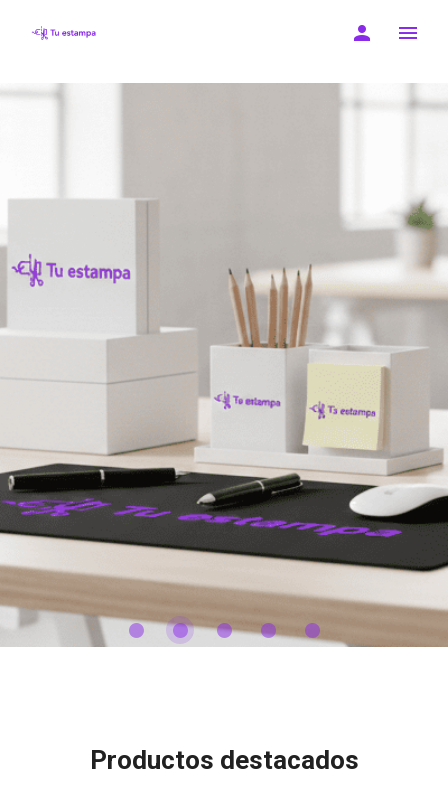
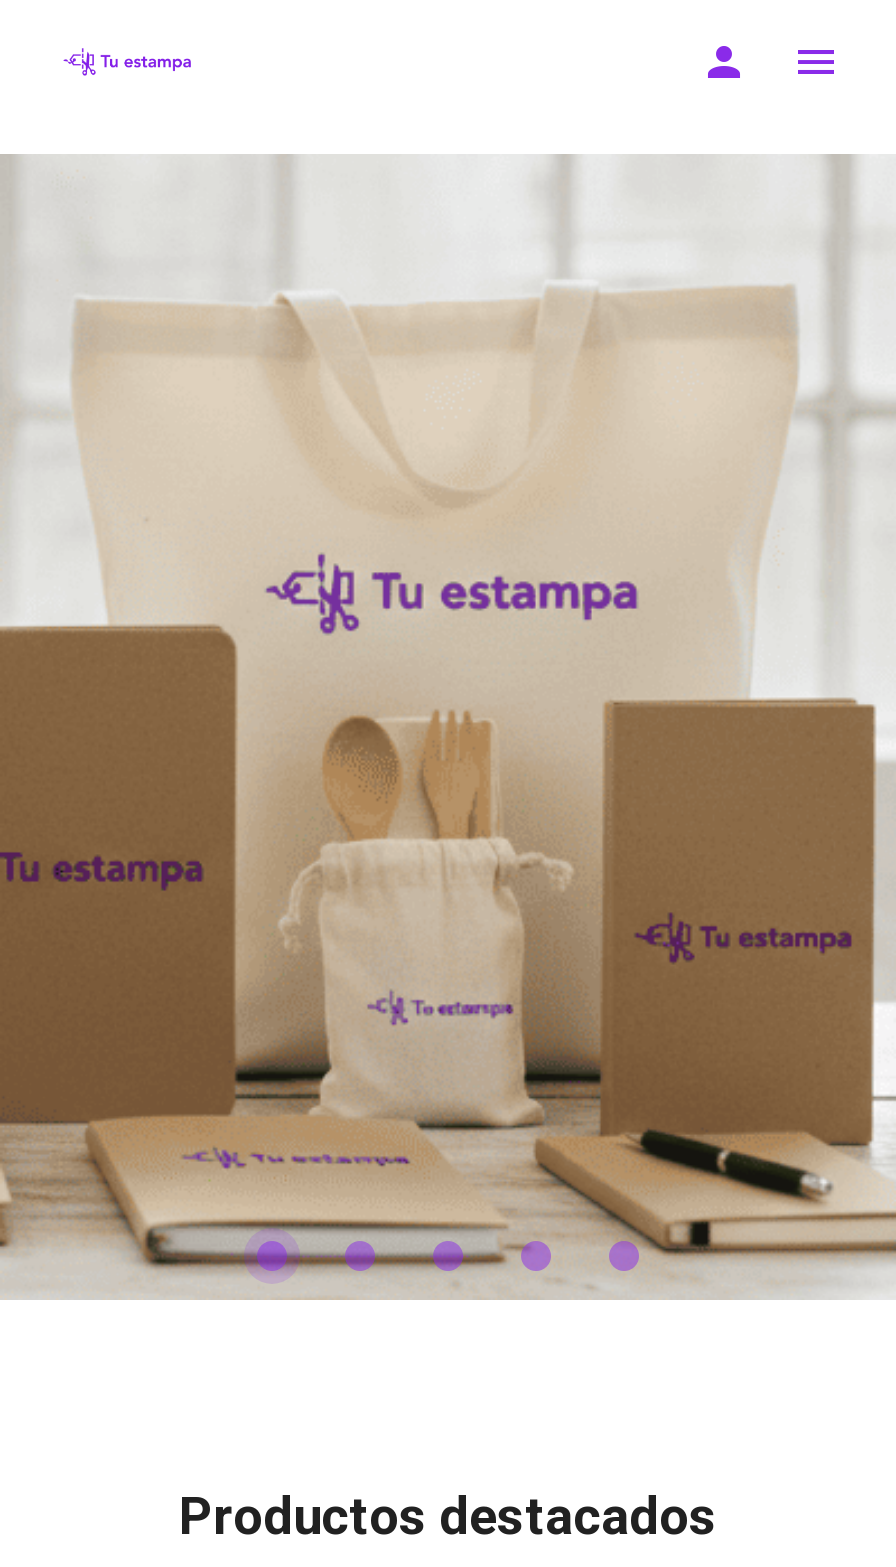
- [image]
+ [image]
